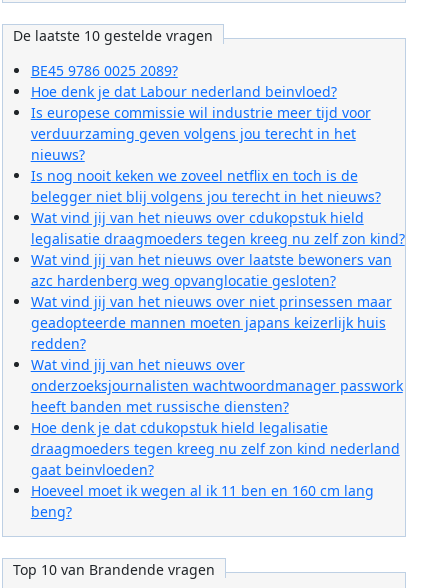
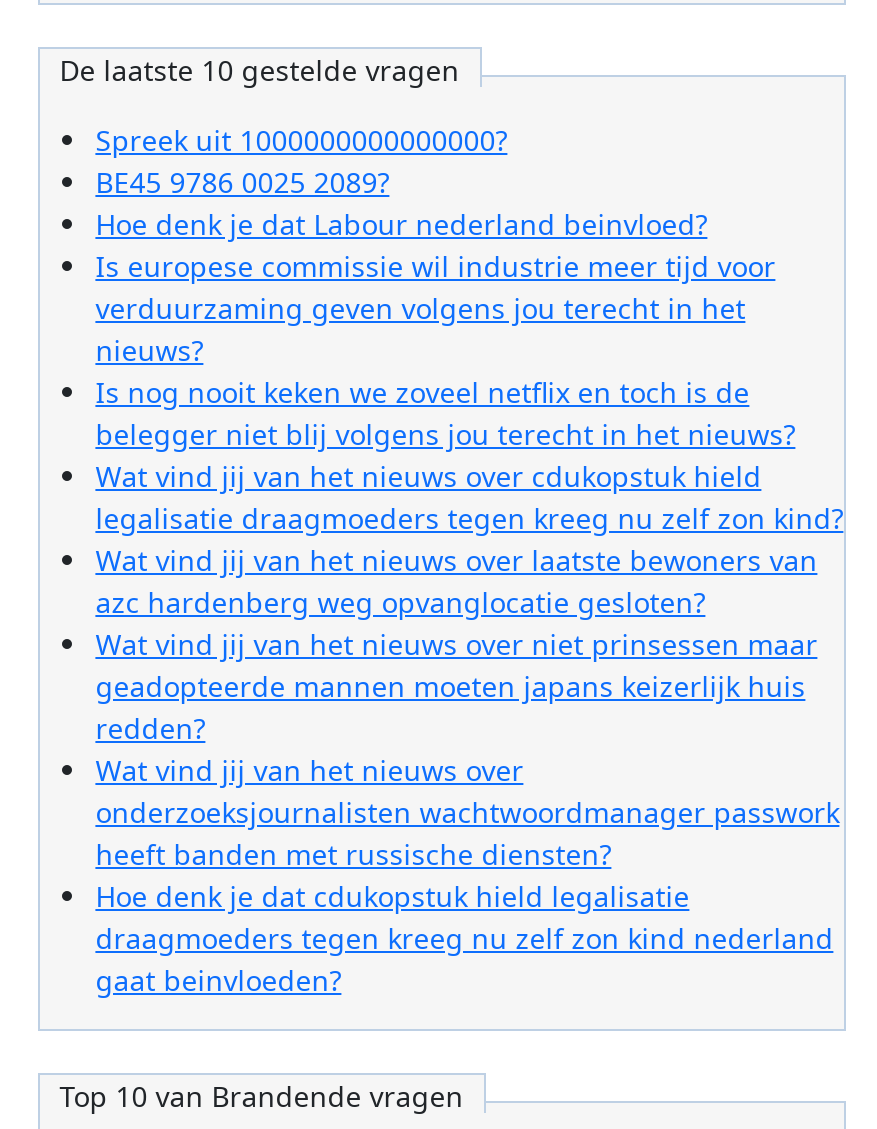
+ Spreek uit 1000000000000000?

moved down: BE45 9786 0025 2089? | Hoe denk je dat Labour nederland beinvloed? | Is europese commissie wil industrie meer tijd voor | ... | draagmoeders tegen kreeg nu zelf zon kind nederland | gaat beinvloeden?

- Hoeveel moet ik wegen al ik 11 ben en 160 cm lang
- beng?
